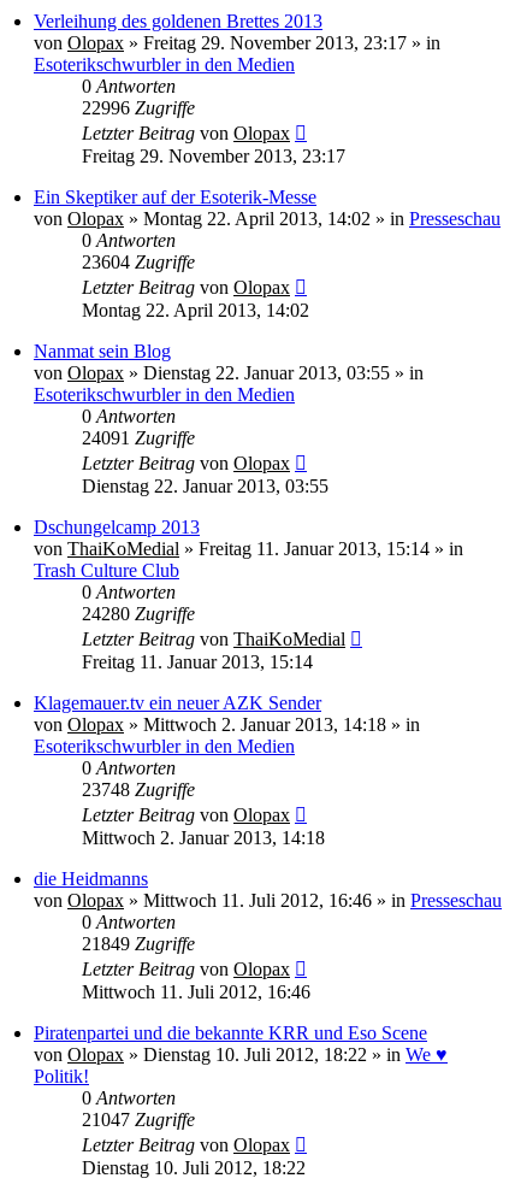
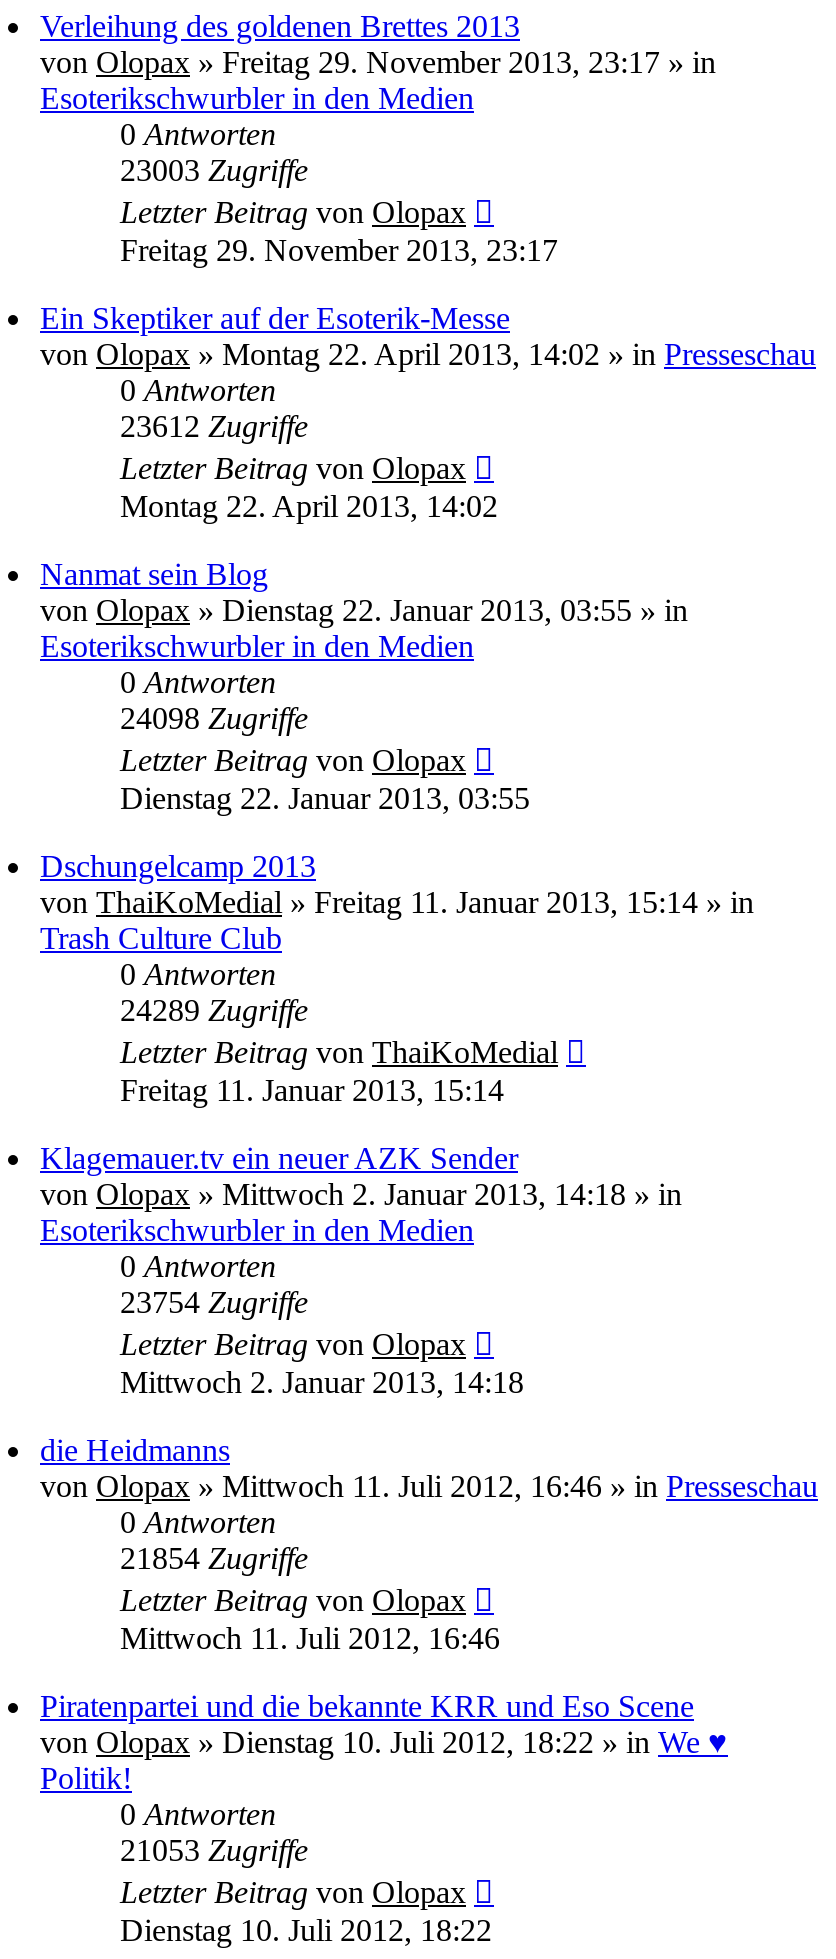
- 22996 Zugriffe
+ 23003 Zugriffe

- 23604 Zugriffe
+ 23612 Zugriffe

- 24091 Zugriffe
+ 24098 Zugriffe

- 24280 Zugriffe
+ 24289 Zugriffe

- 23748 Zugriffe
+ 23754 Zugriffe

- 21849 Zugriffe
+ 21854 Zugriffe

- 21047 Zugriffe
+ 21053 Zugriffe
